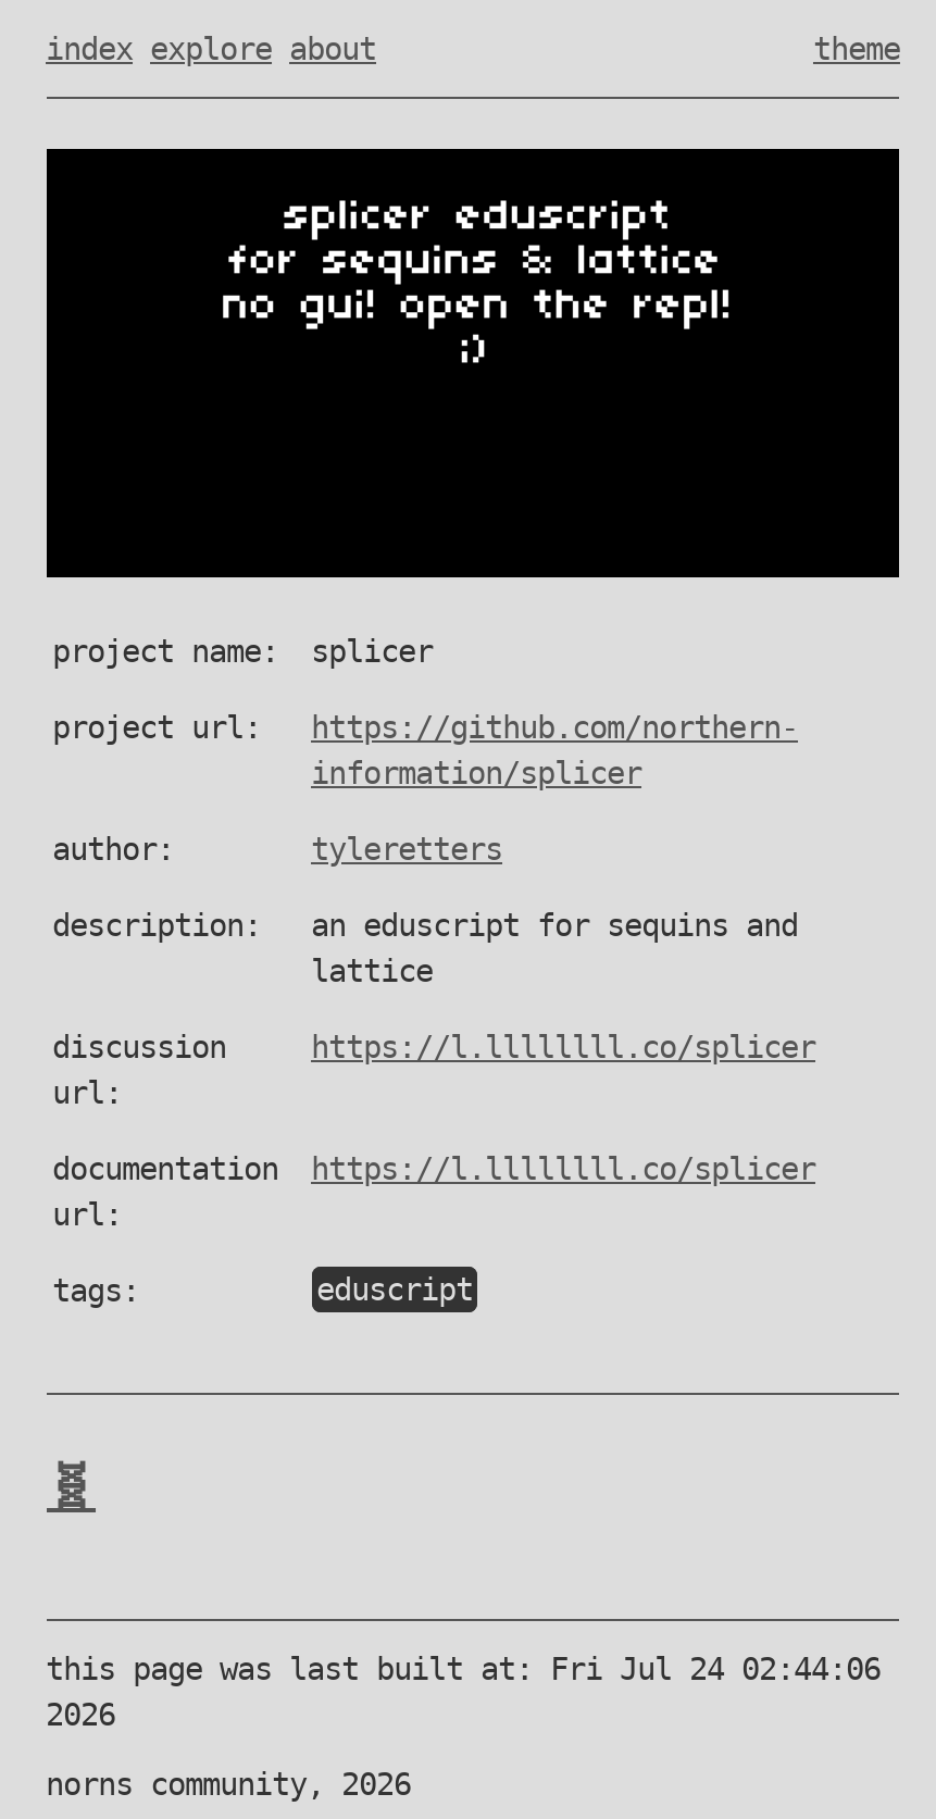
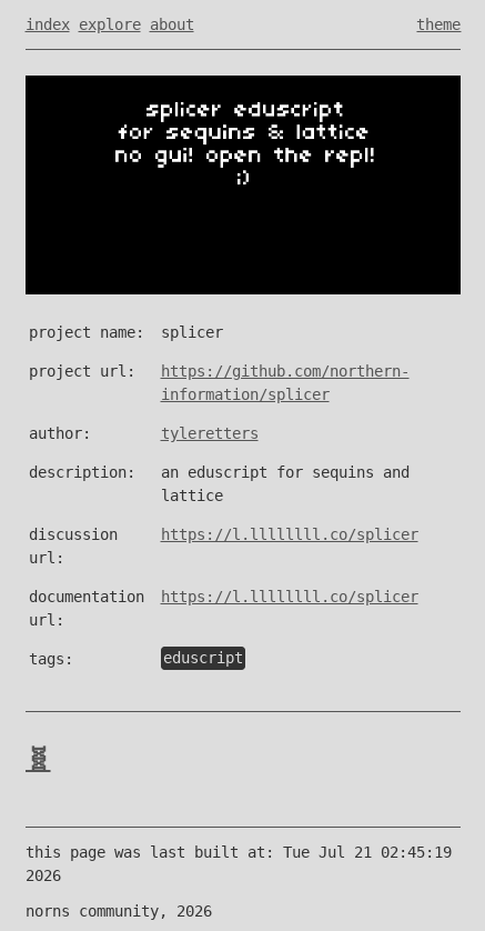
- this page was last built at: Fri Jul 24 02:44:06
+ this page was last built at: Tue Jul 21 02:45:19
